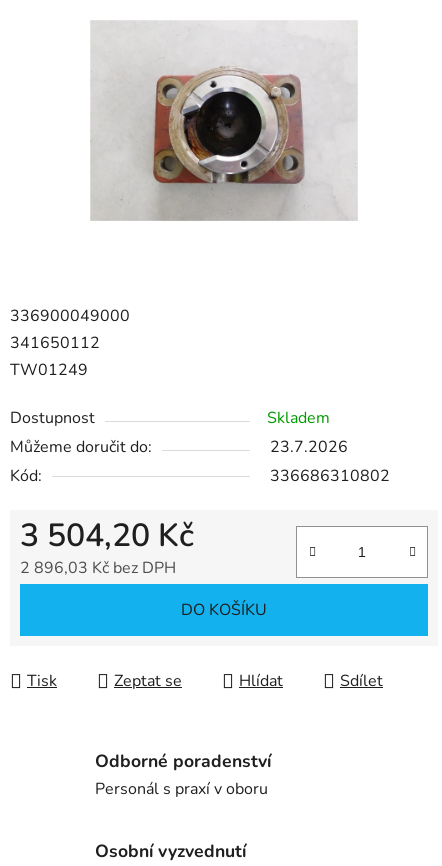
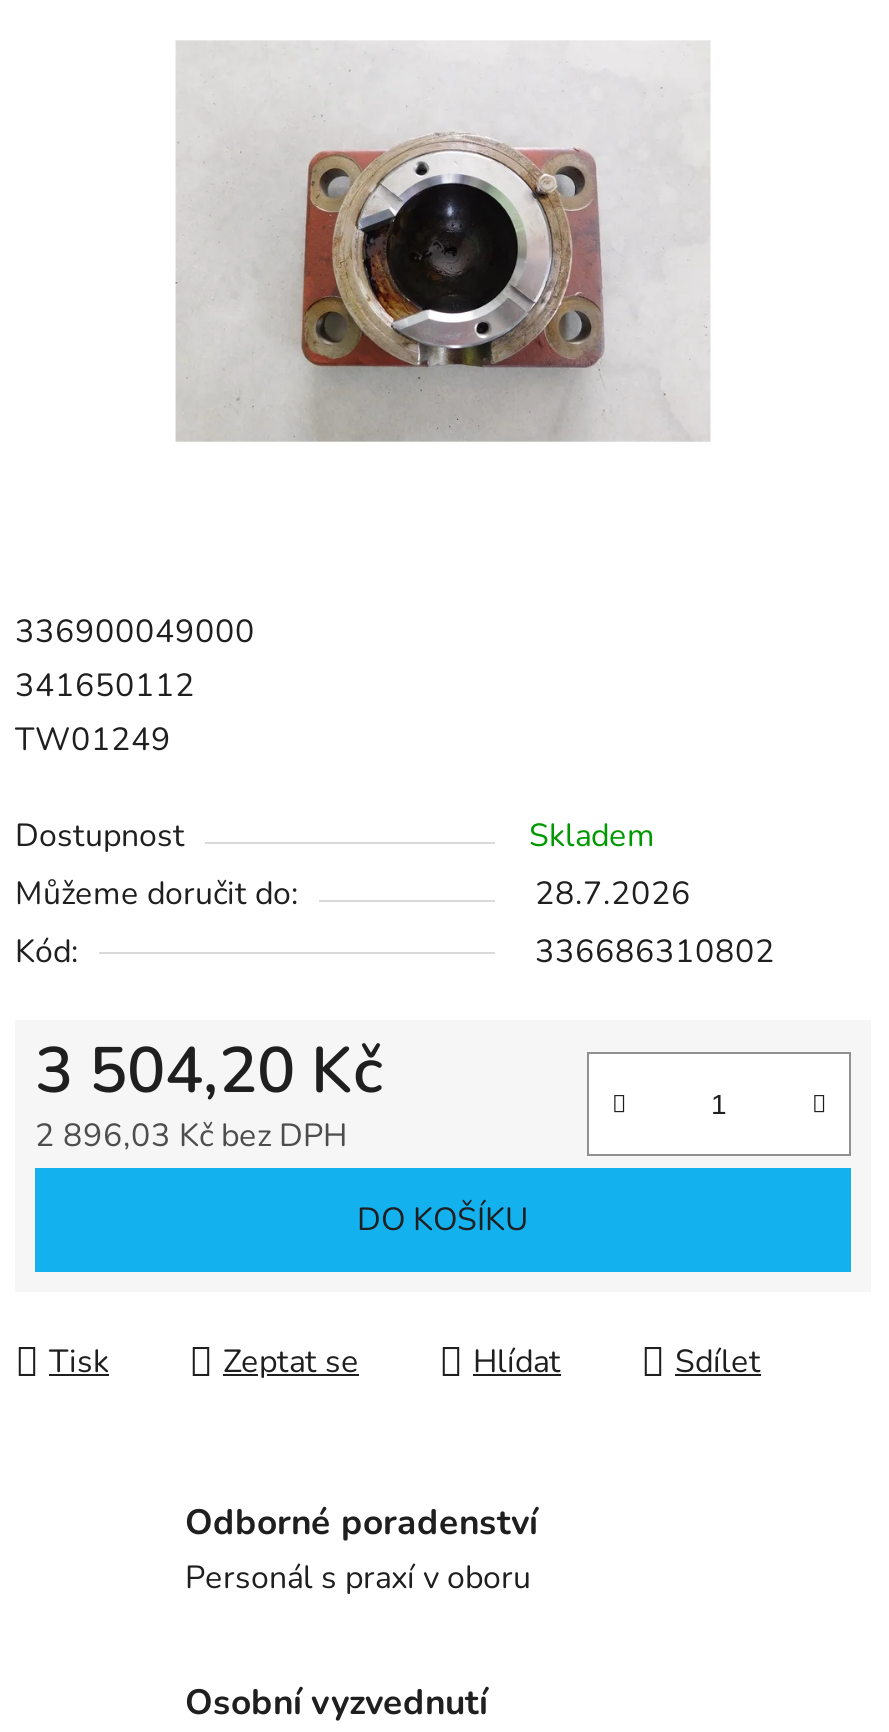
- 23.7.2026
+ 28.7.2026
